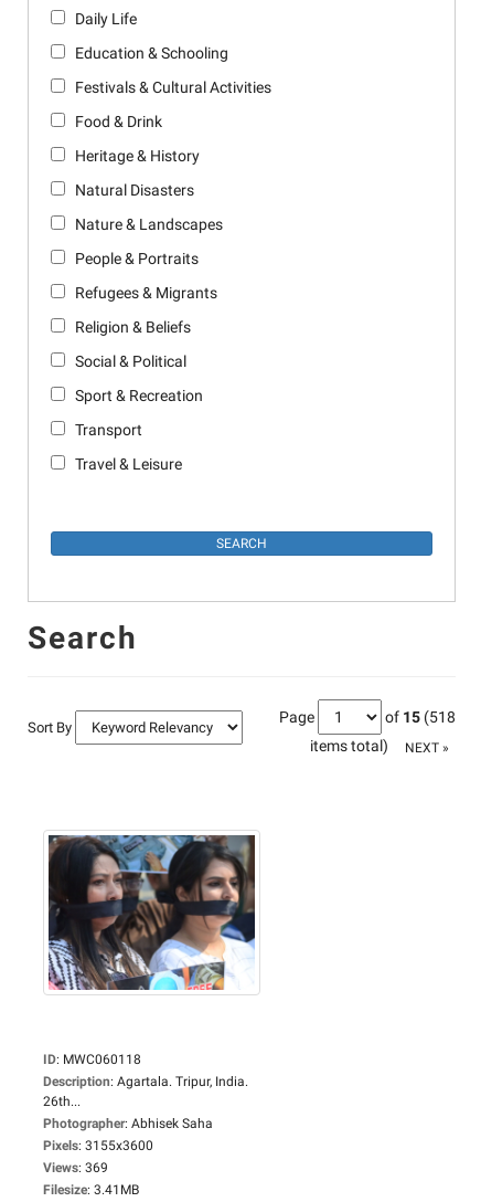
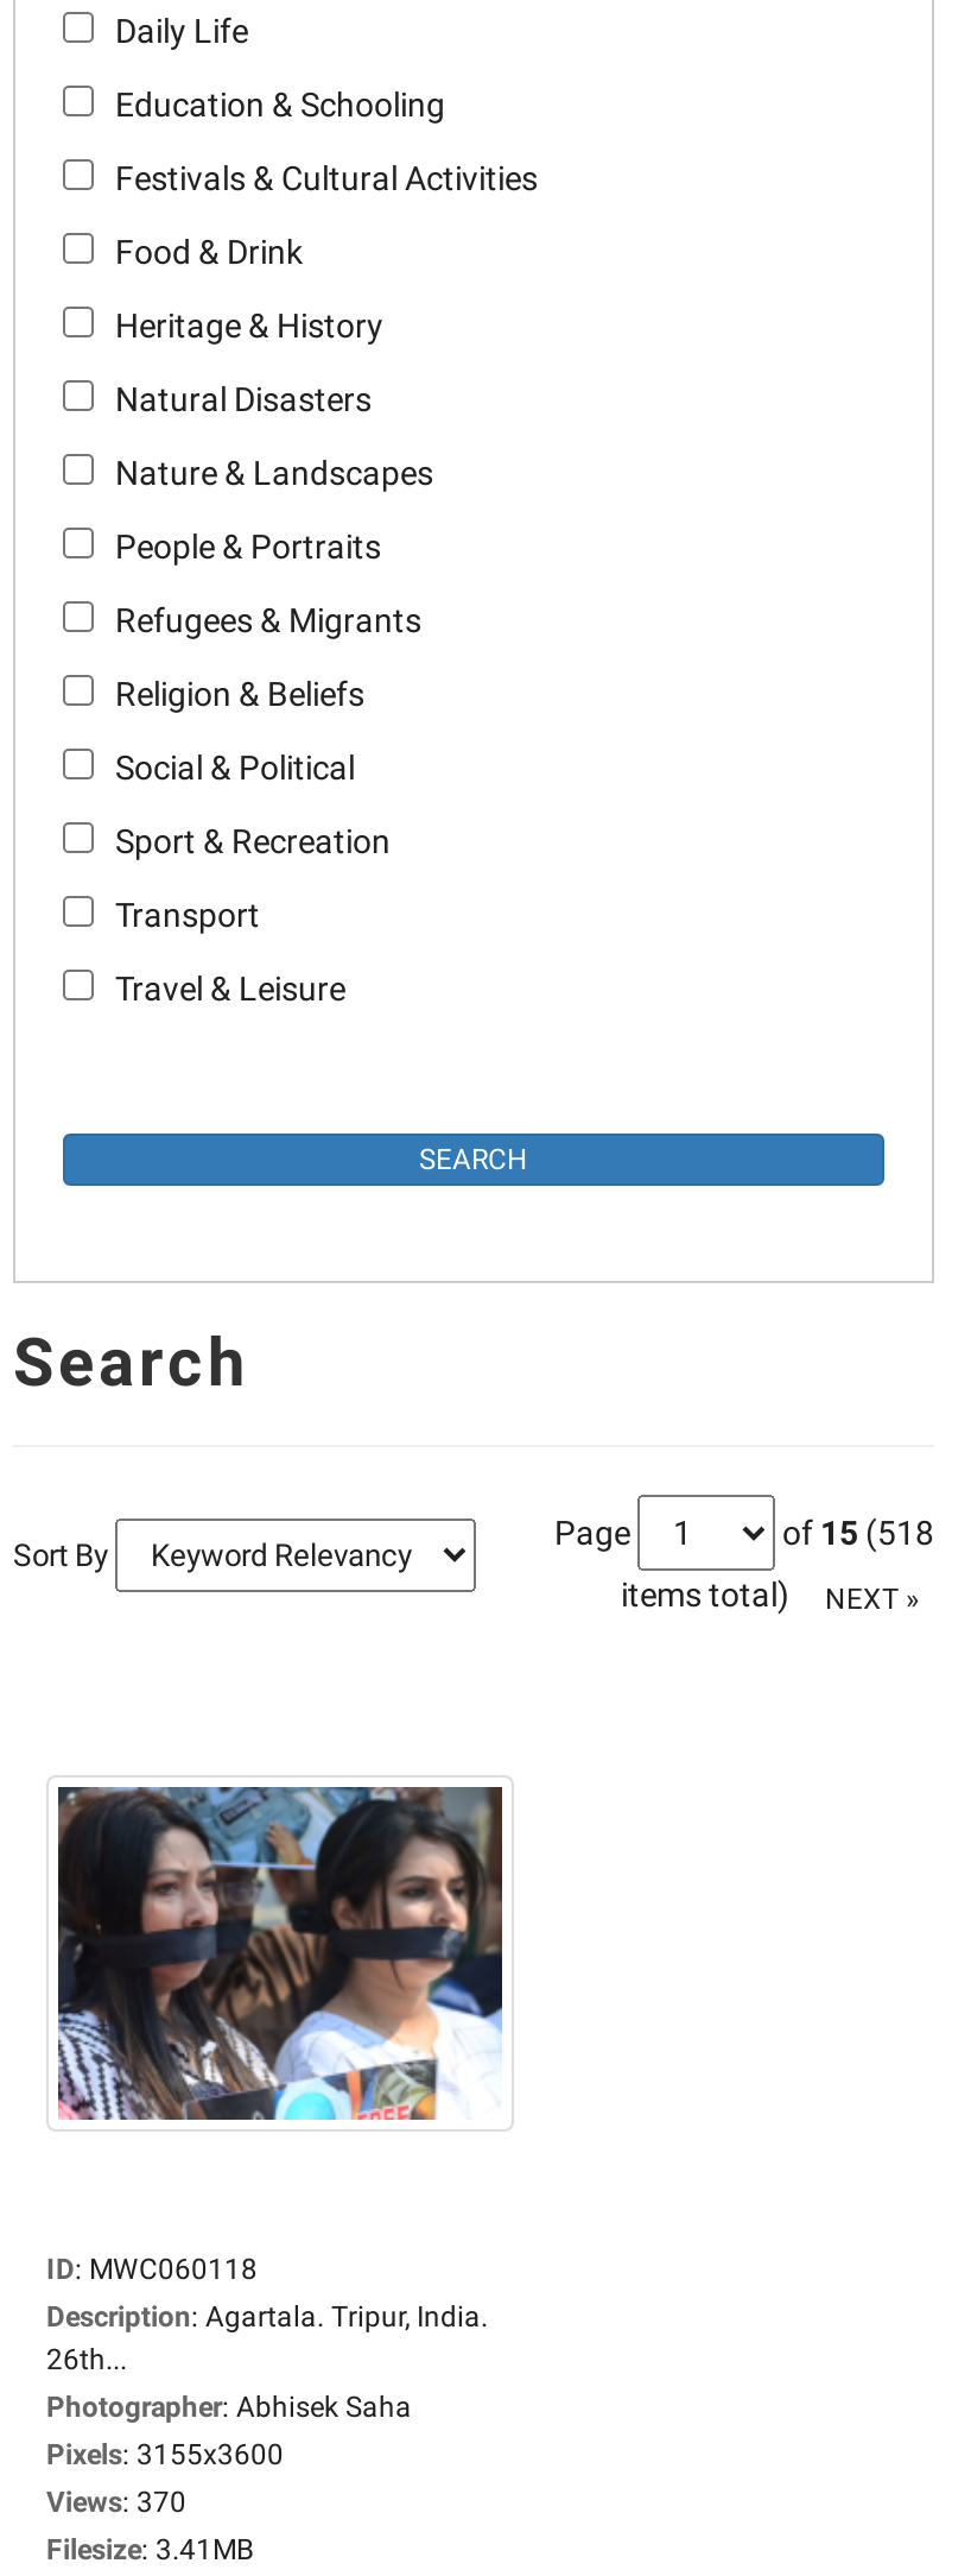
- Views: 369
+ Views: 370
